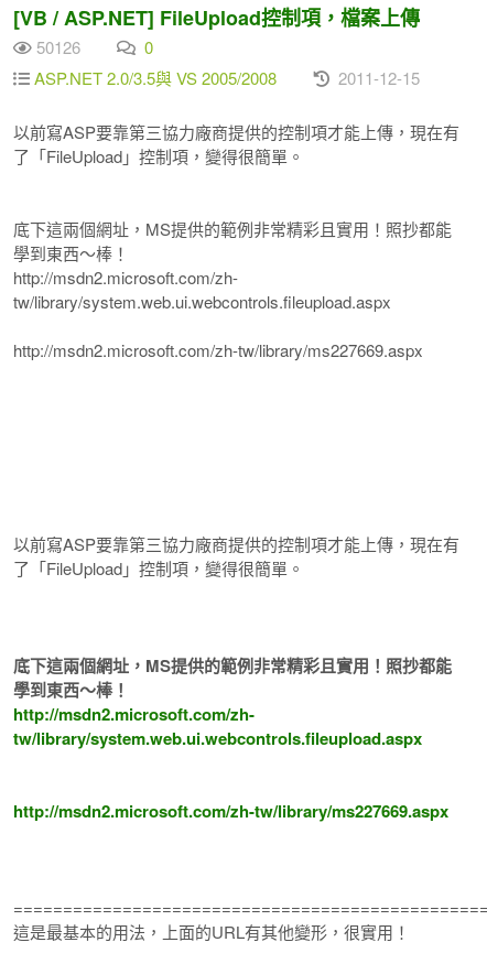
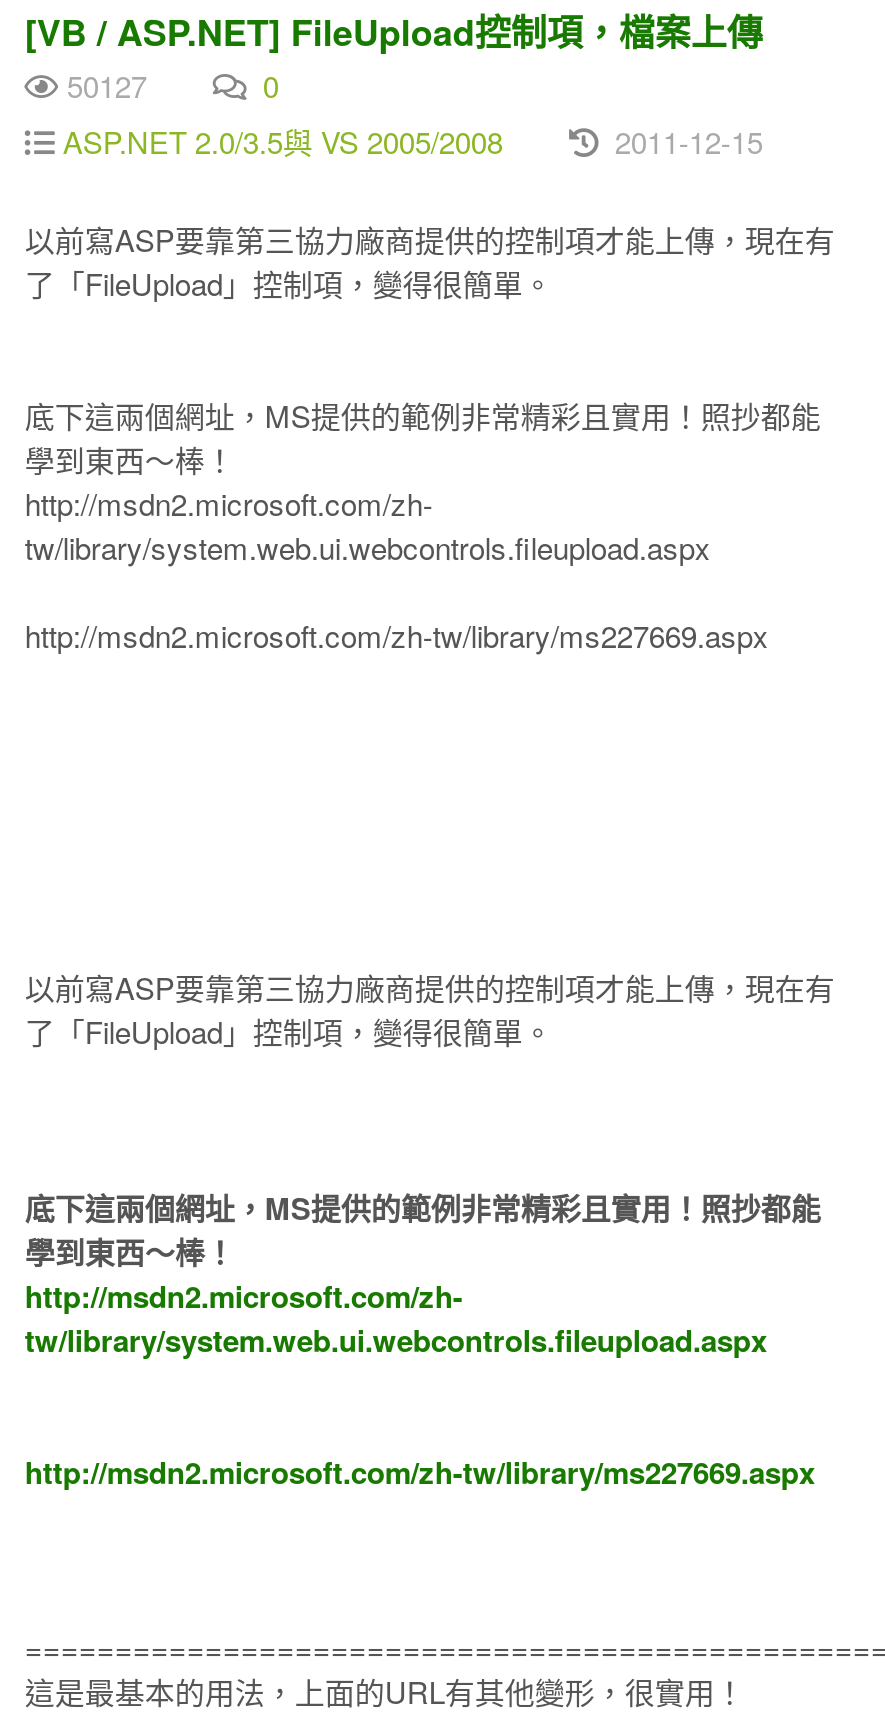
- 50126
+ 50127
